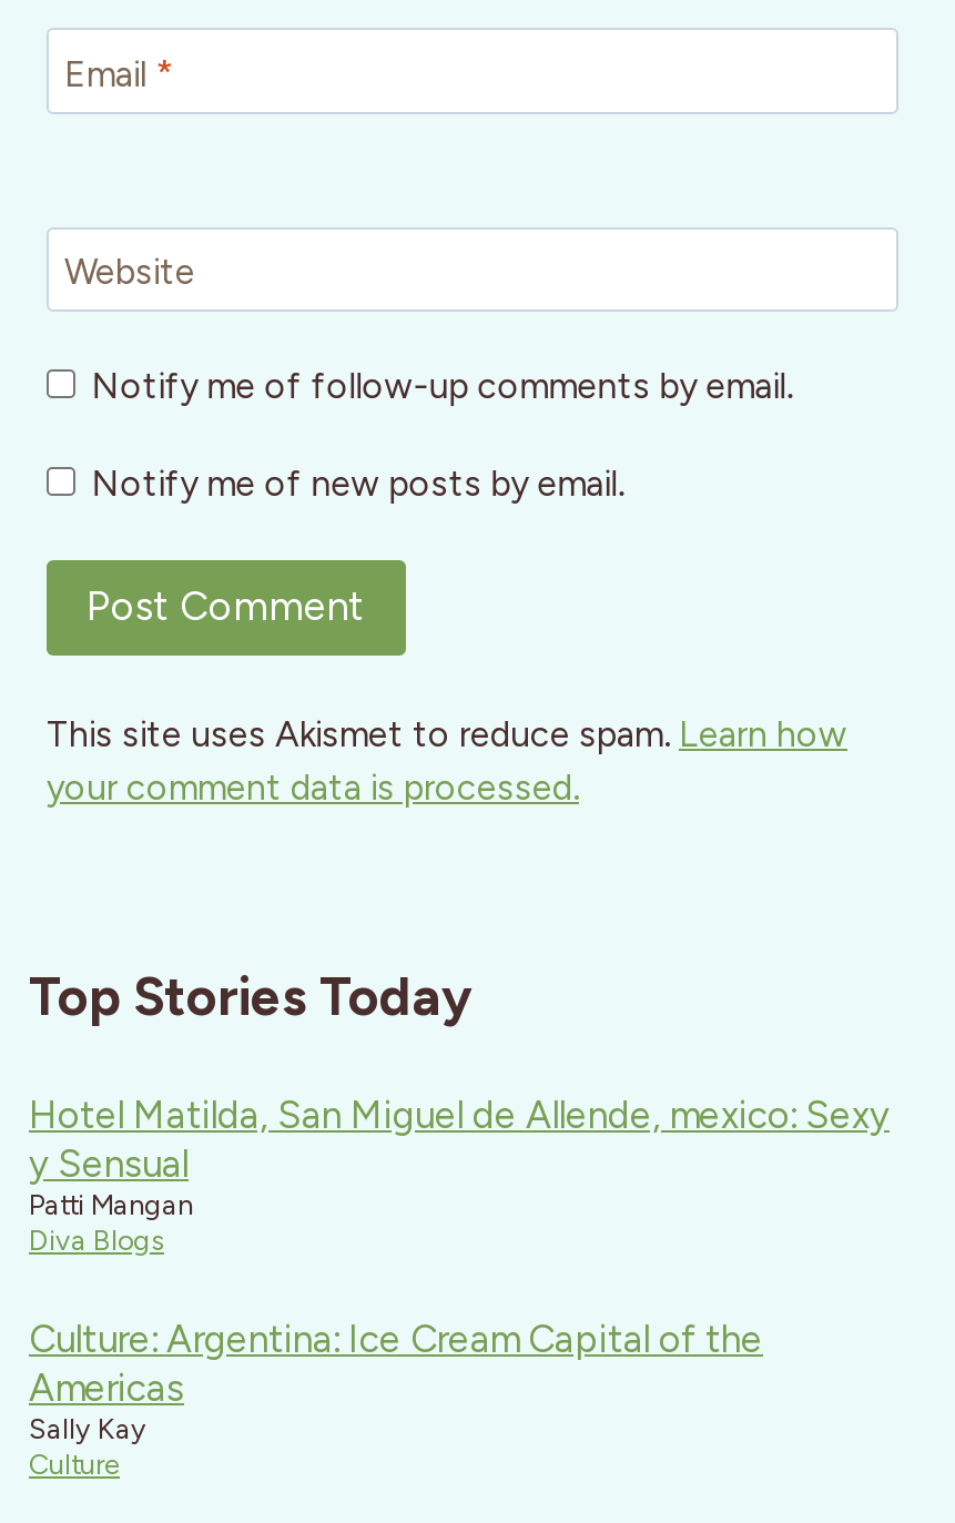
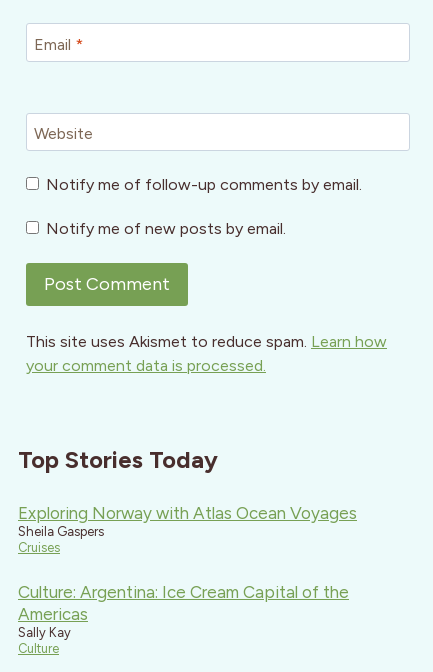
- Hotel Matilda, San Miguel de Allende, mexico: Sexy
- y Sensual
- Patti Mangan
- Diva Blogs
+ Exploring Norway with Atlas Ocean Voyages
+ Sheila Gaspers
+ Cruises
